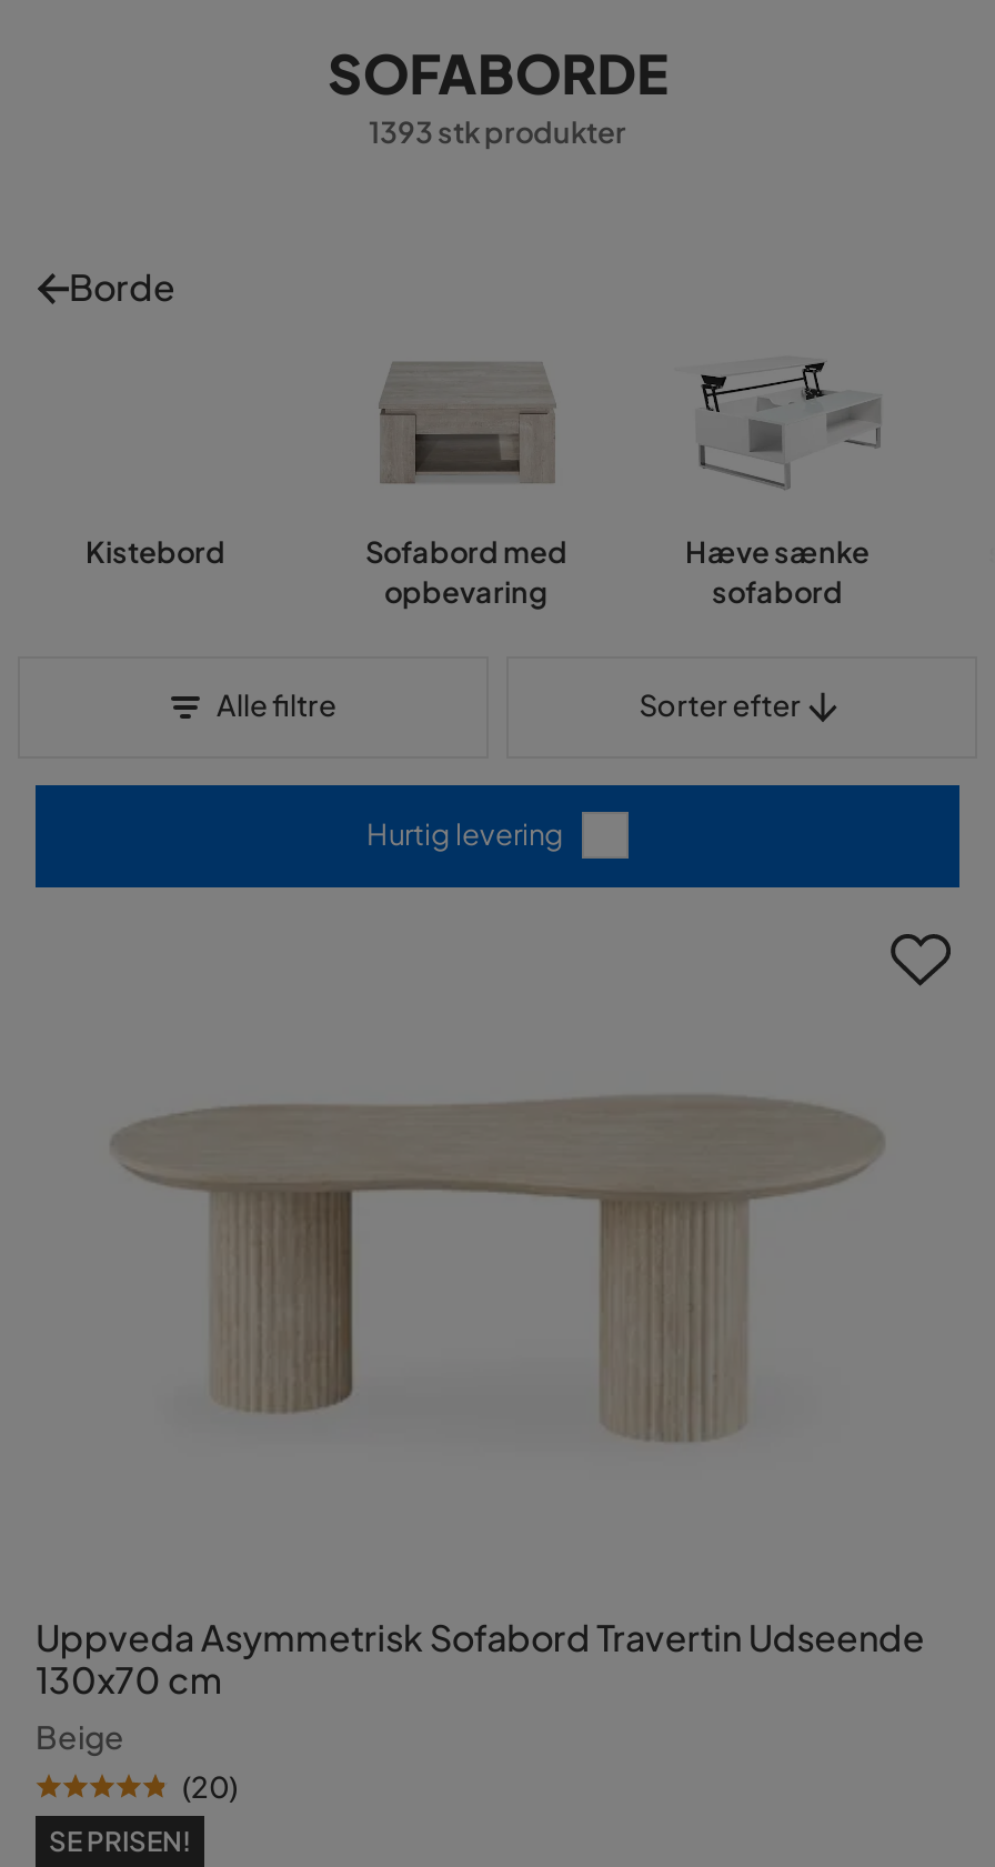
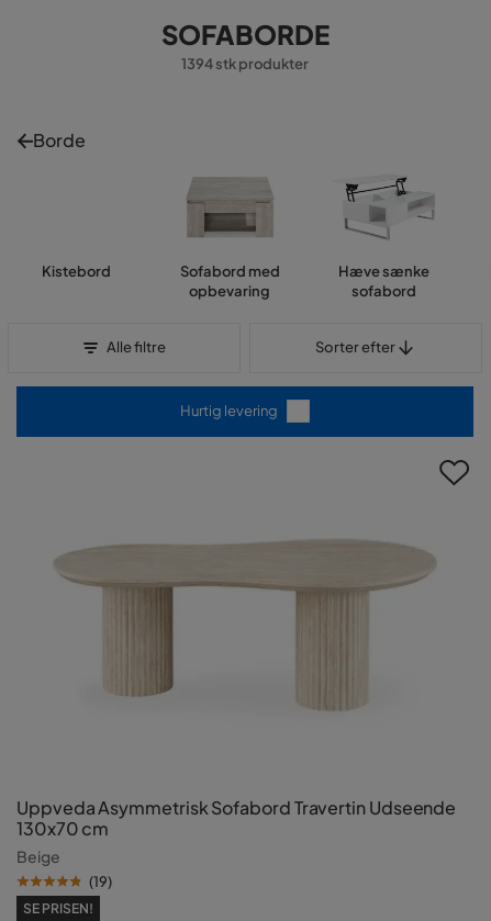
- 1393 stk produkter
+ 1394 stk produkter

- (20)
+ (19)
